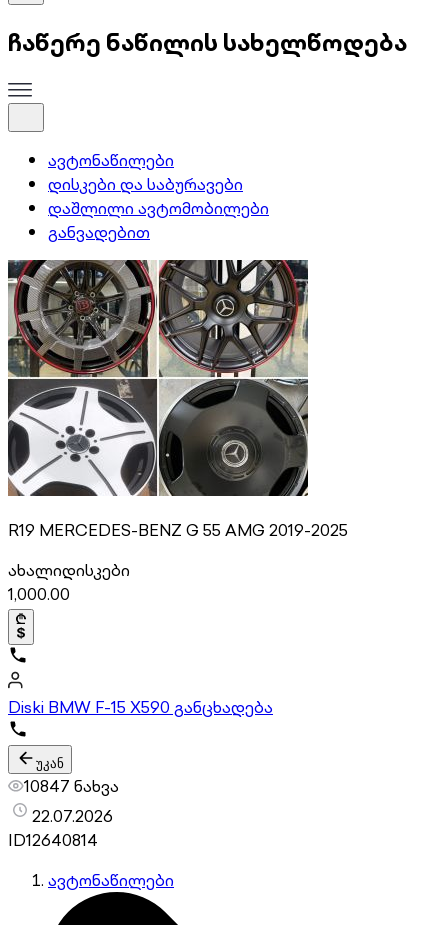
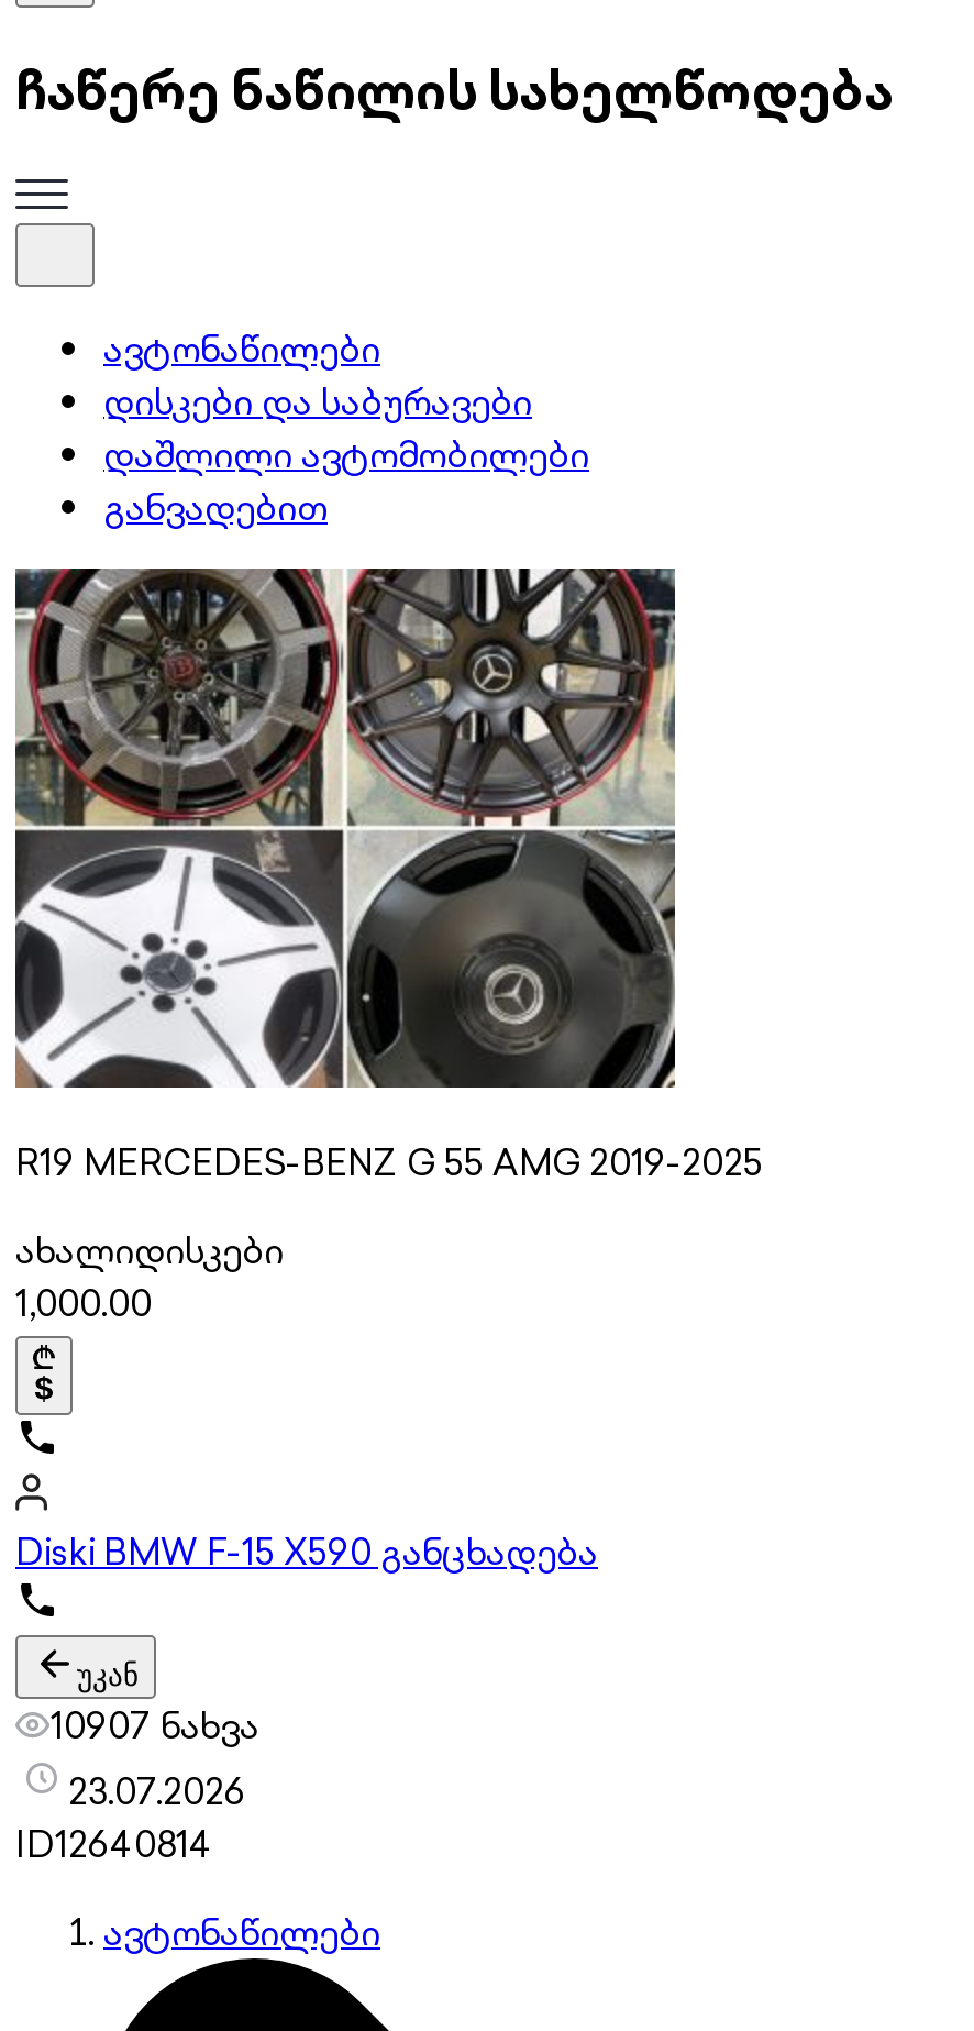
- 10847 ნახვა
+ 10907 ნახვა

- 22.07.2026
+ 23.07.2026
